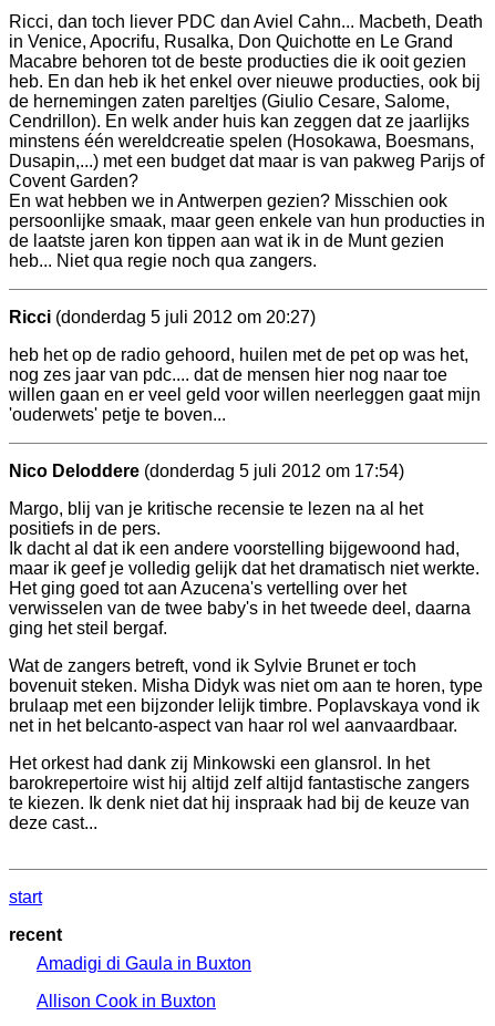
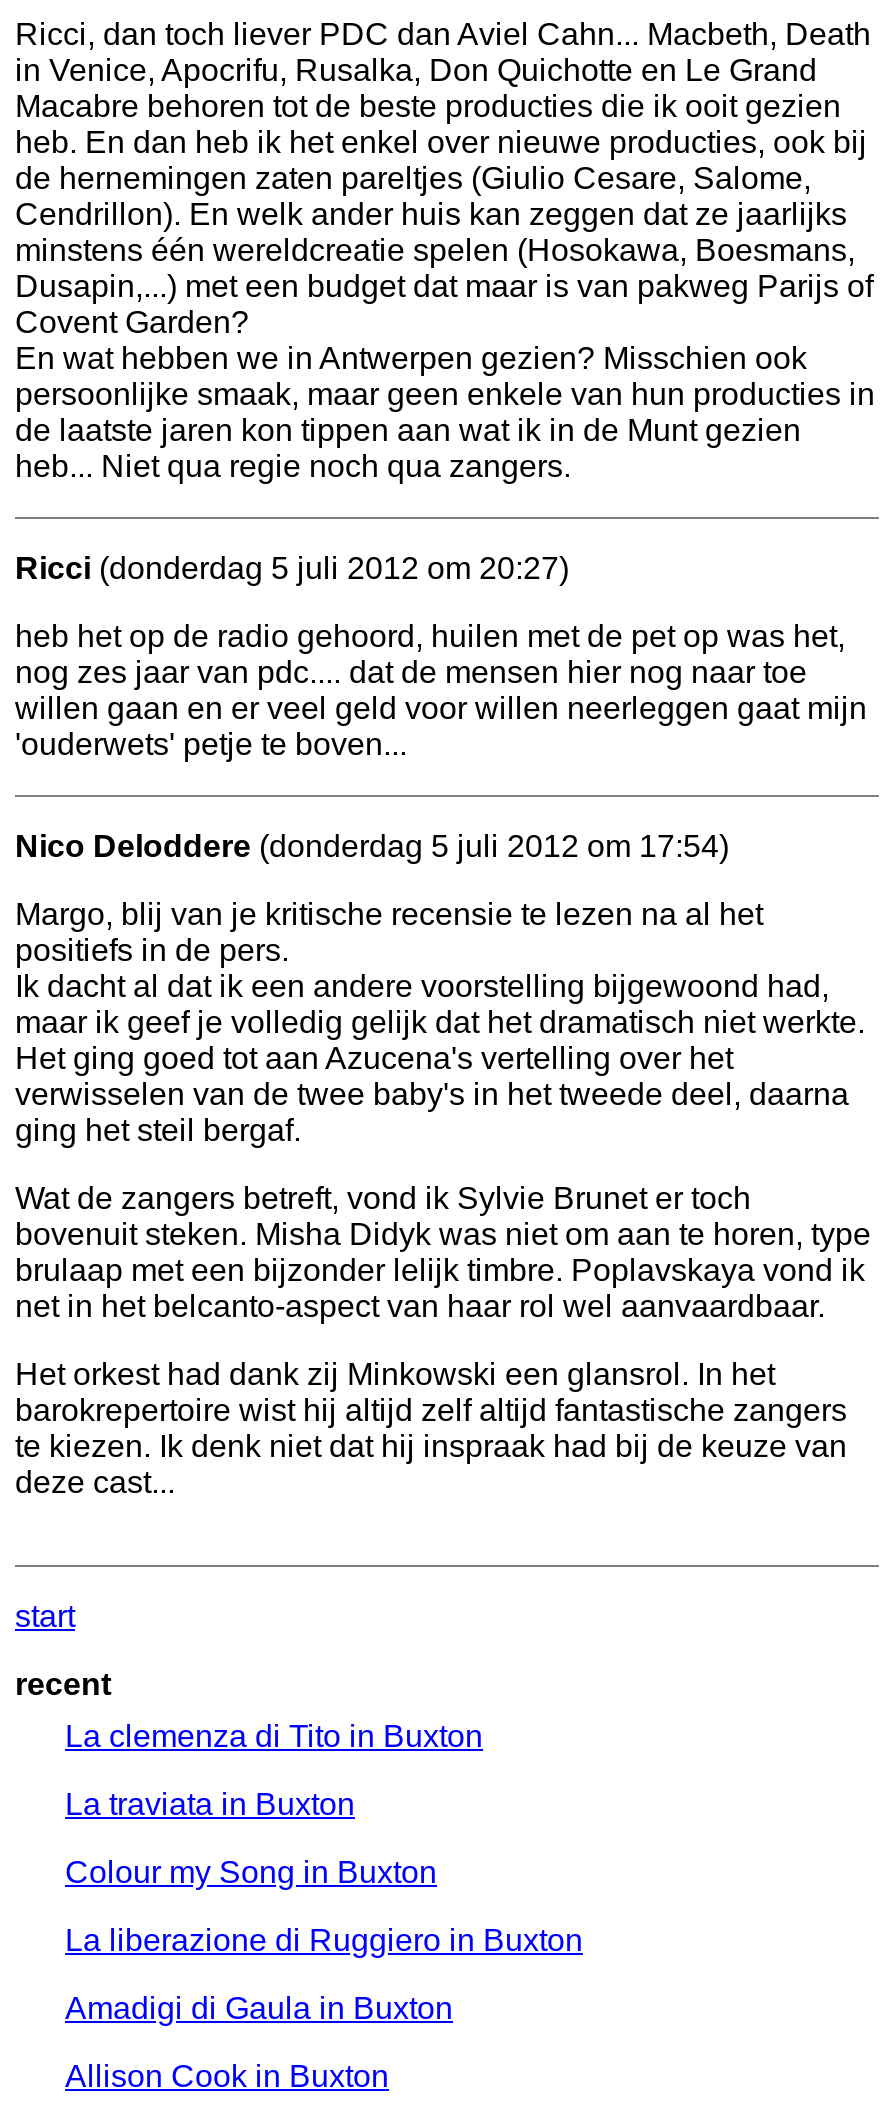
+ La clemenza di Tito in Buxton
+ La traviata in Buxton
+ Colour my Song in Buxton
+ La liberazione di Ruggiero in Buxton
